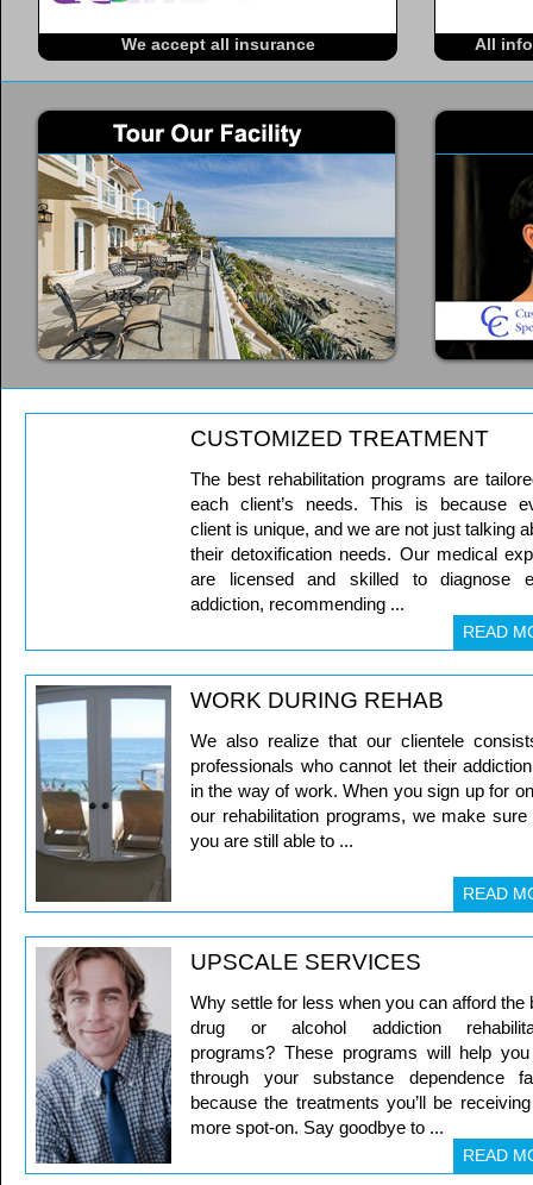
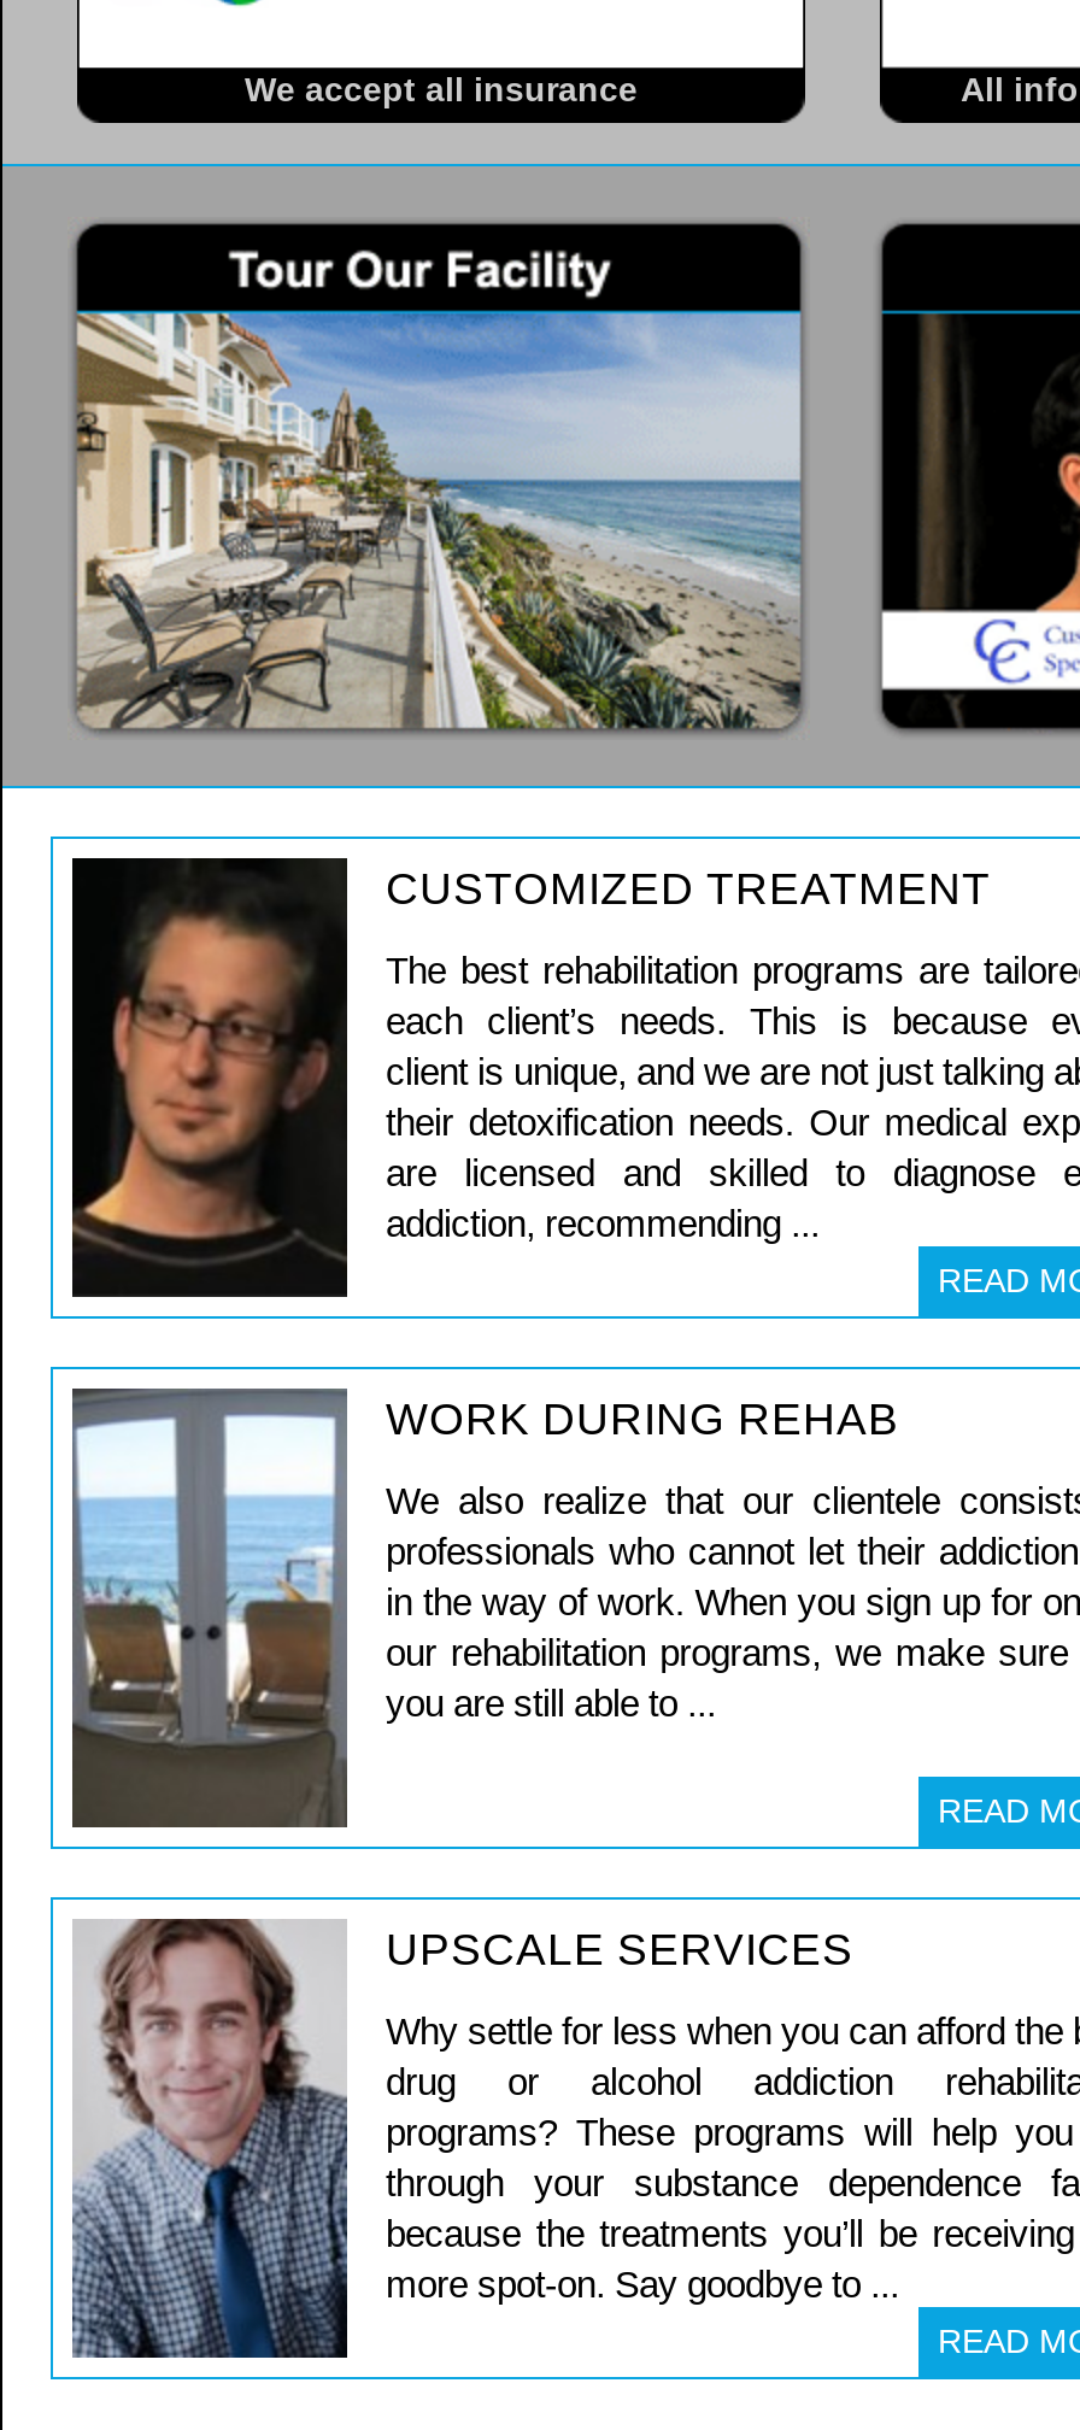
+ [image]
